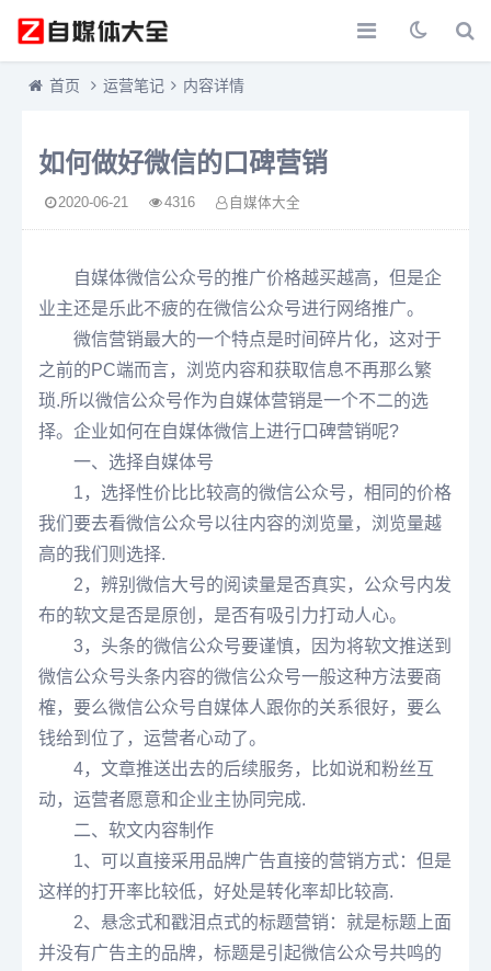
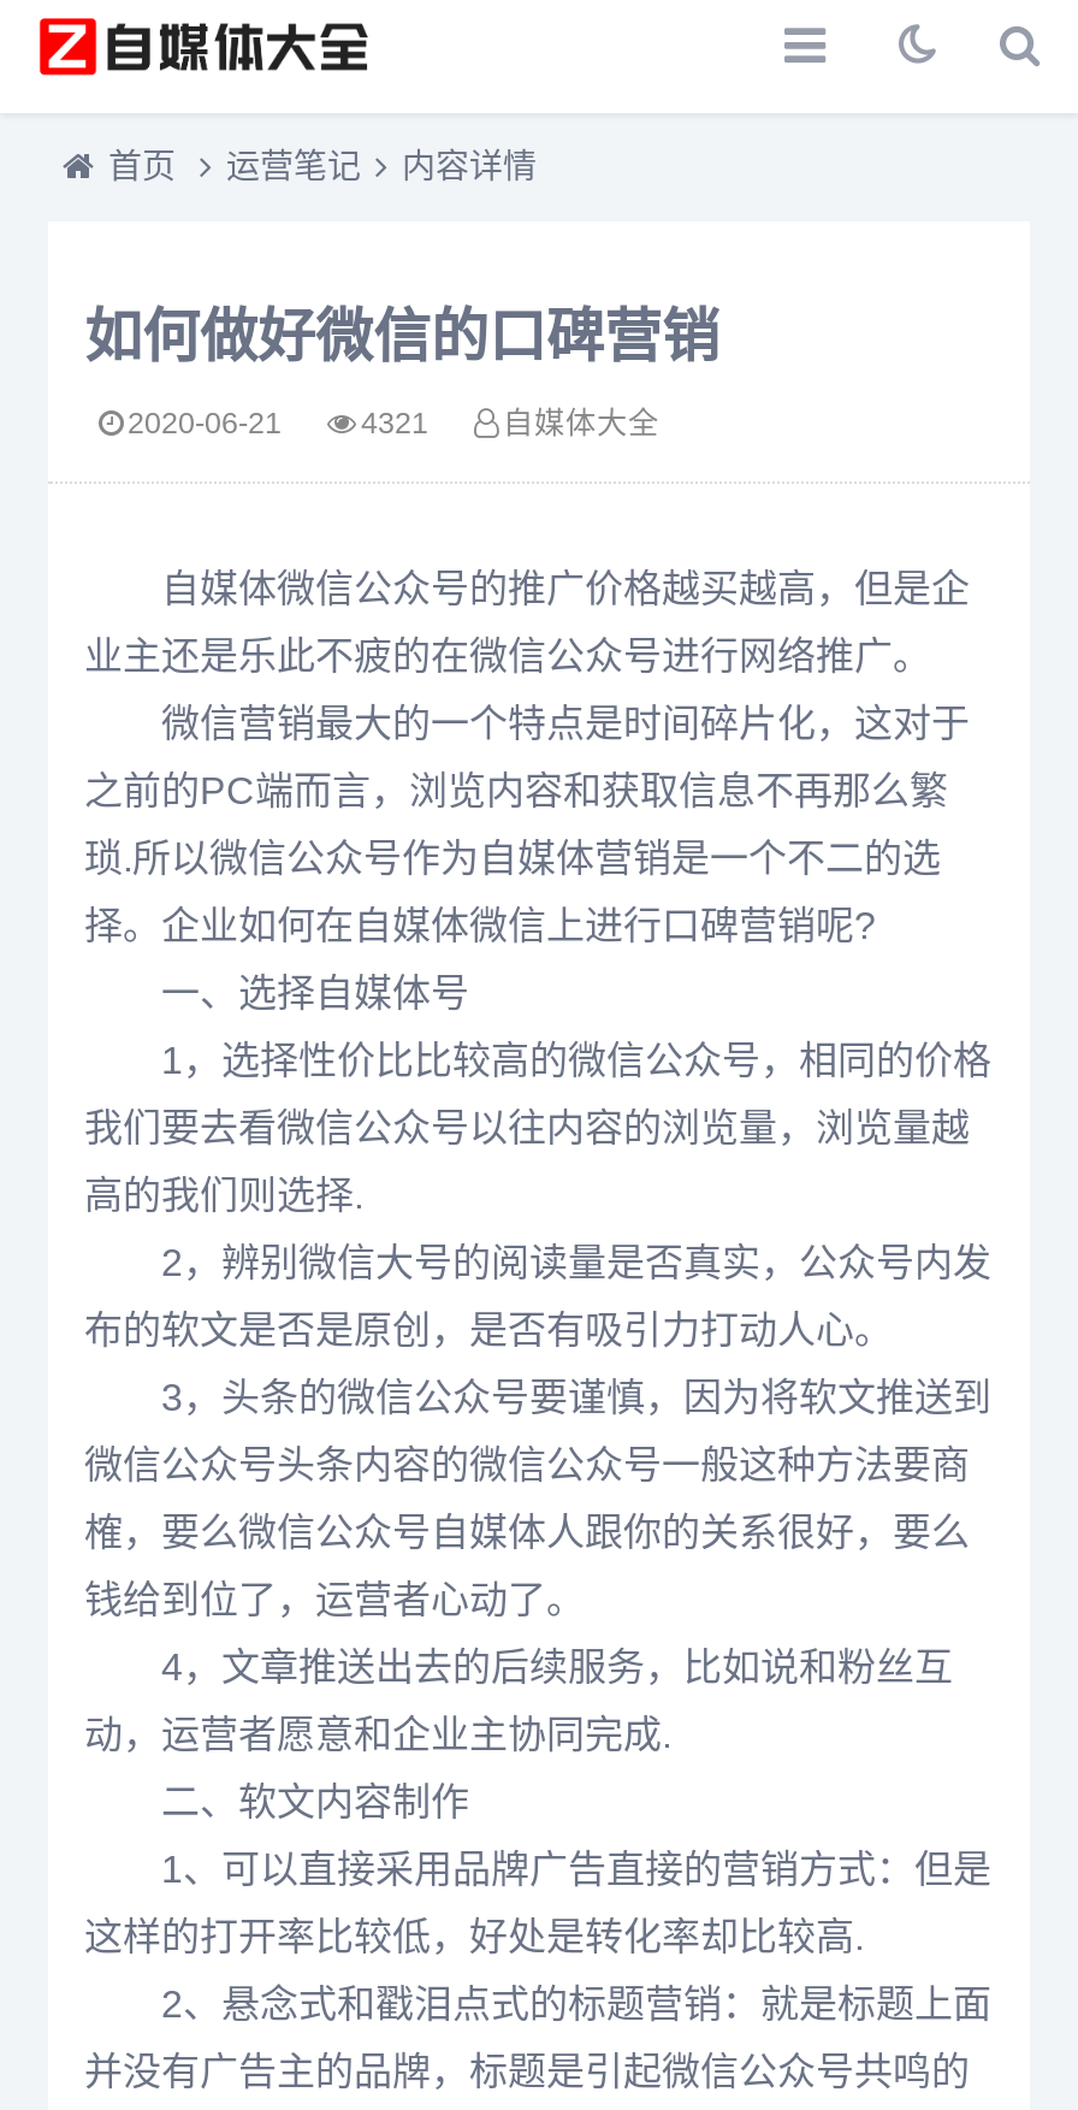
- 4316
+ 4321
